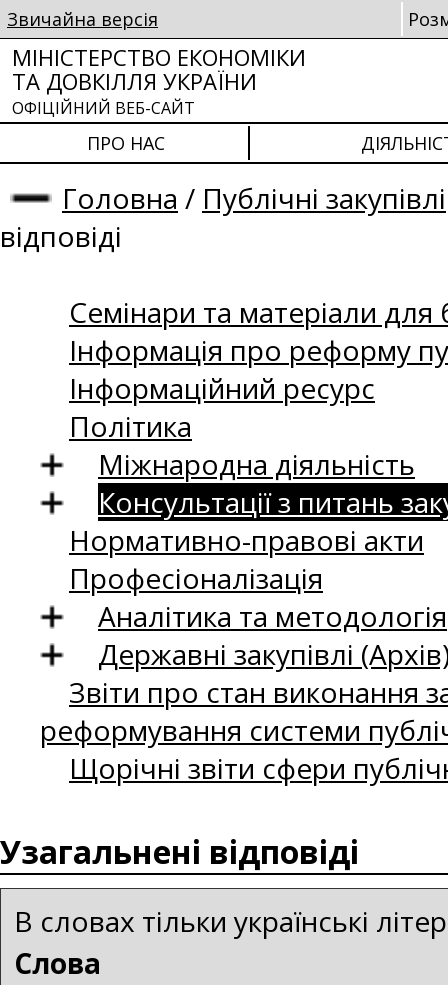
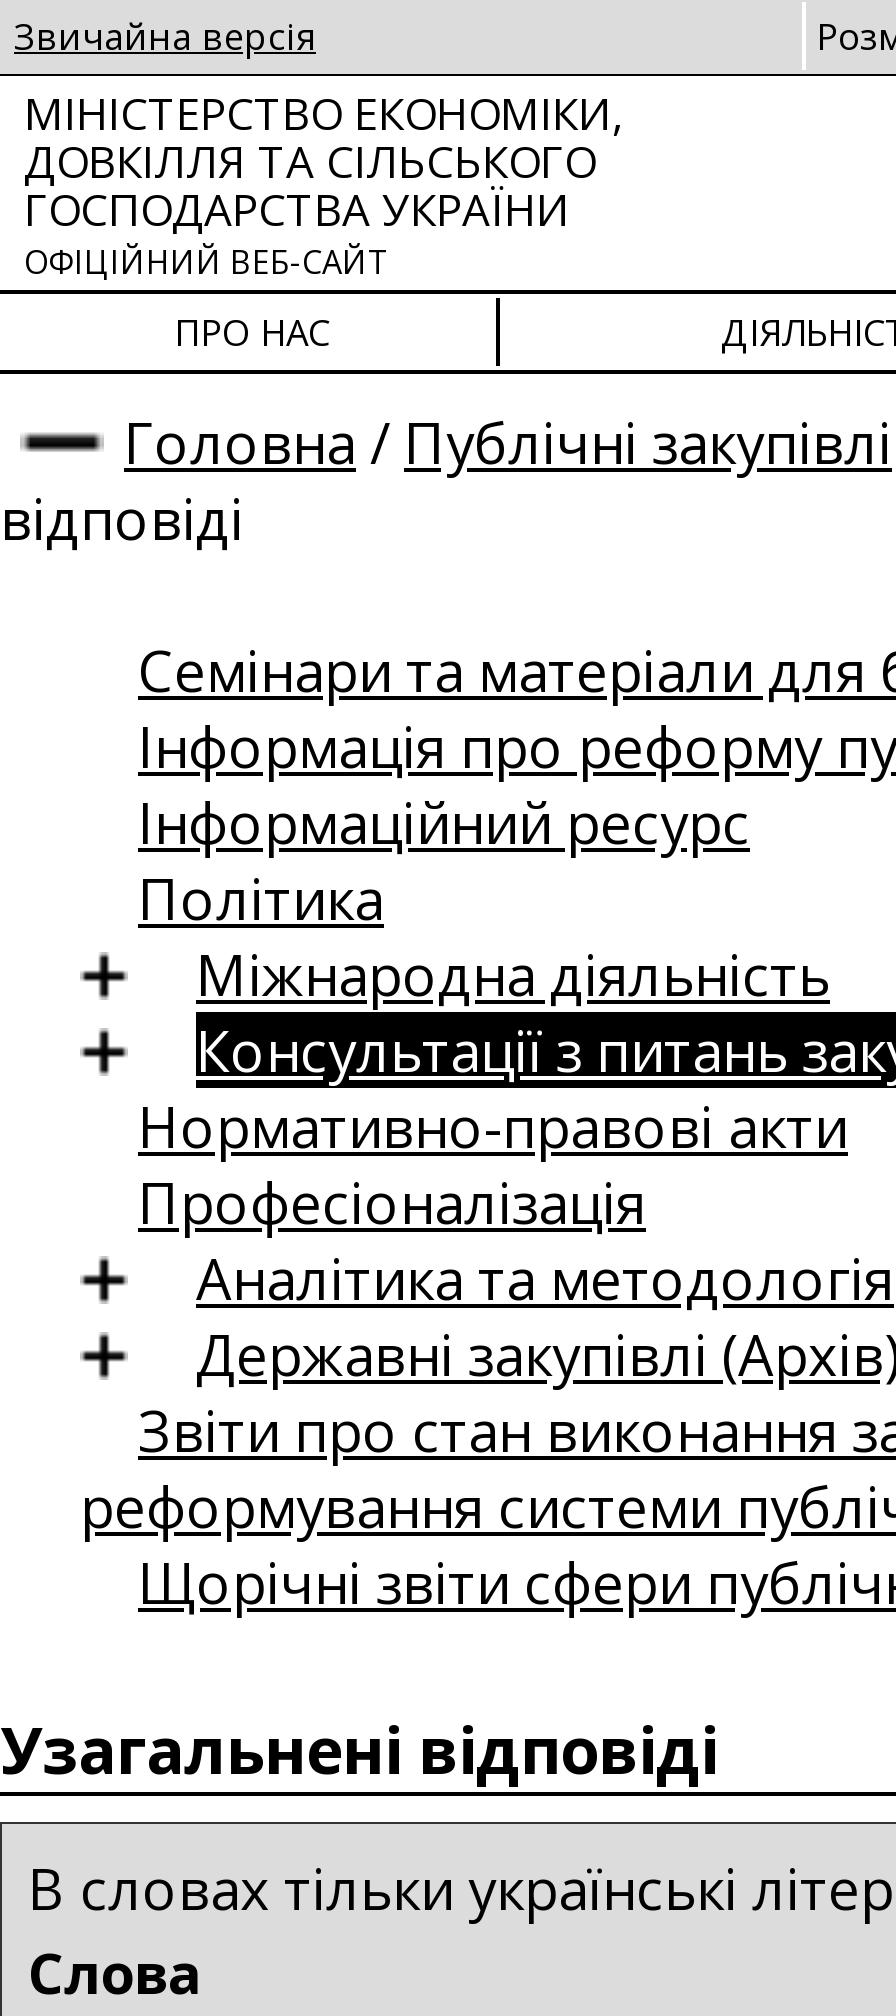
- МІНІСТЕРСТВО ЕКОНОМІКИ
- ТА ДОВКІЛЛЯ УКРАЇНИ
+ МІНІСТЕРСТВО ЕКОНОМІКИ,
+ ДОВКІЛЛЯ ТА СІЛЬСЬКОГО
+ ГОСПОДАРСТВА УКРАЇНИ
